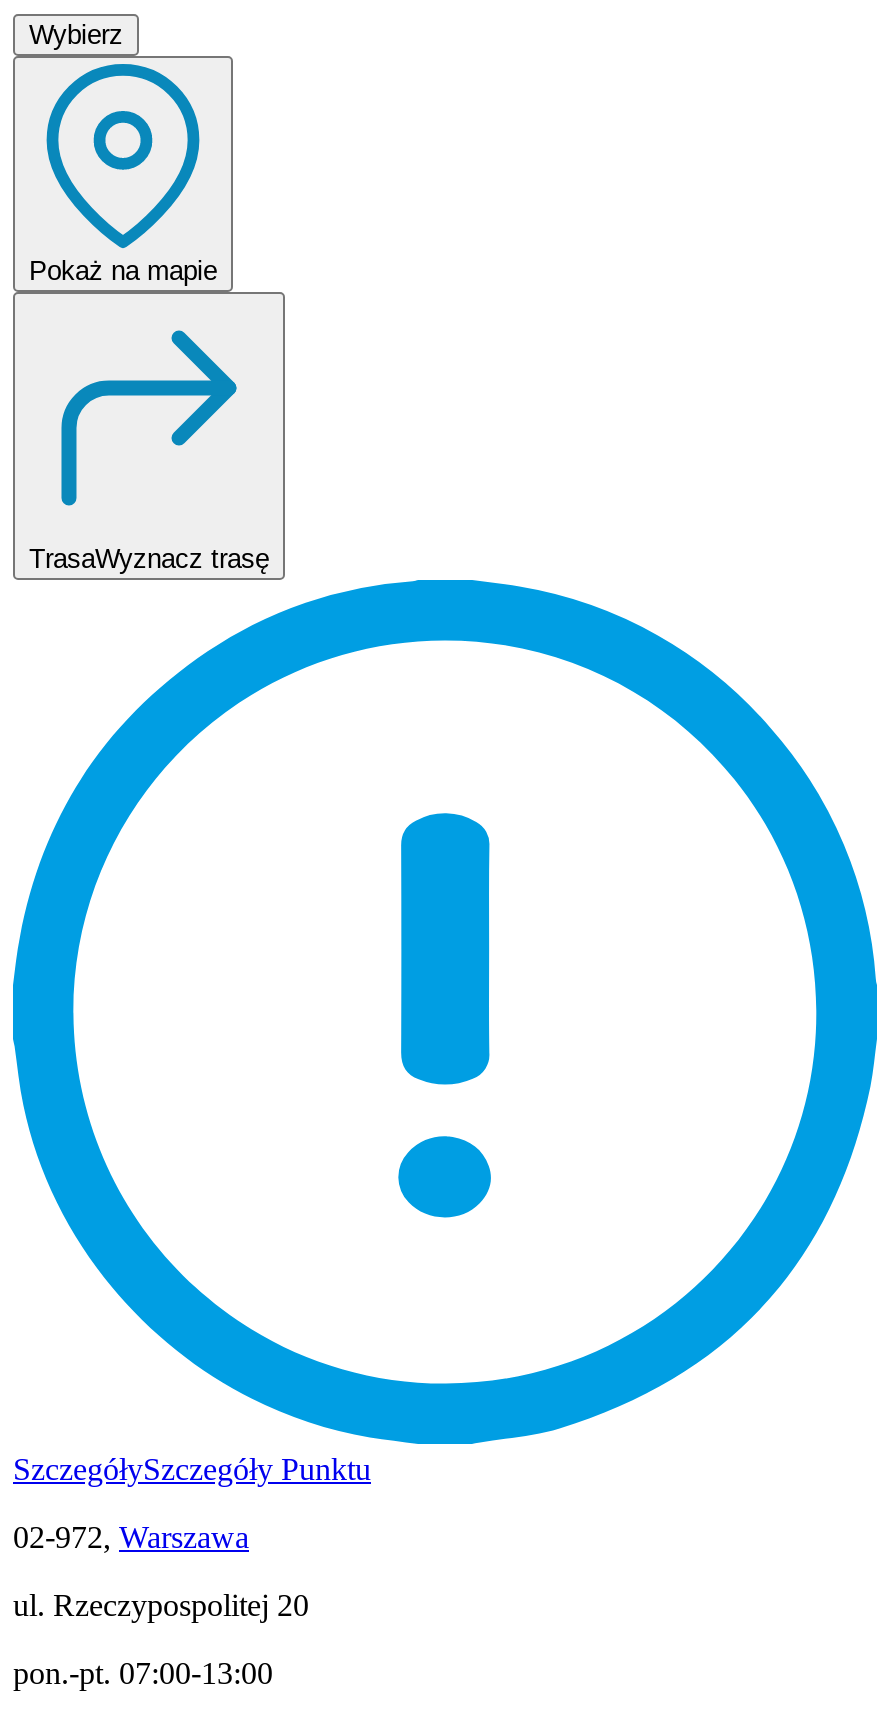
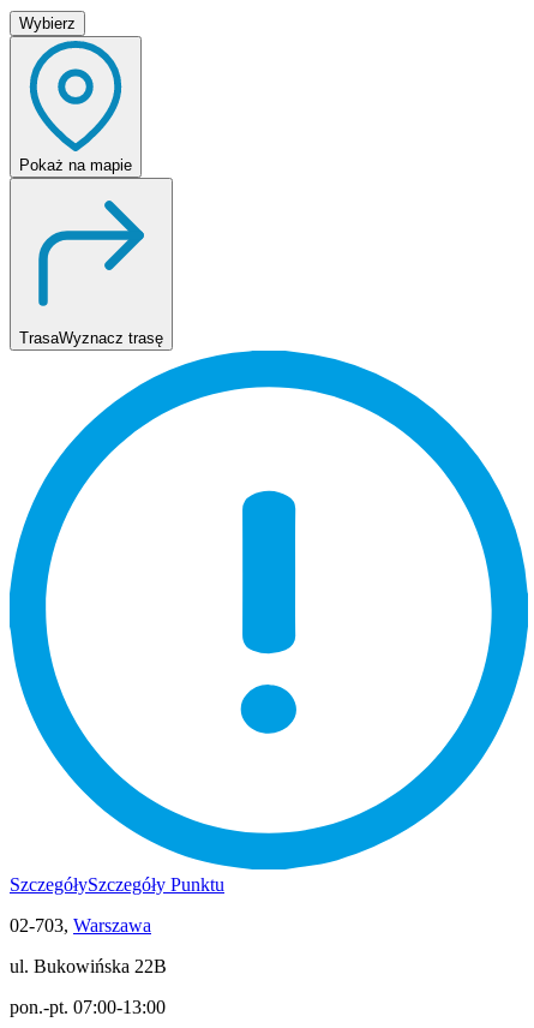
- 02-972, Warszawa
+ 02-703, Warszawa

- ul. Rzeczypospolitej 20
+ ul. Bukowińska 22B
